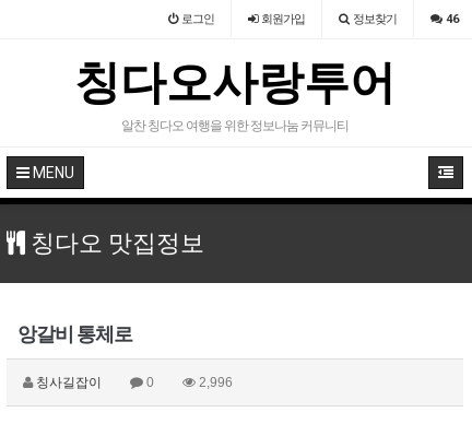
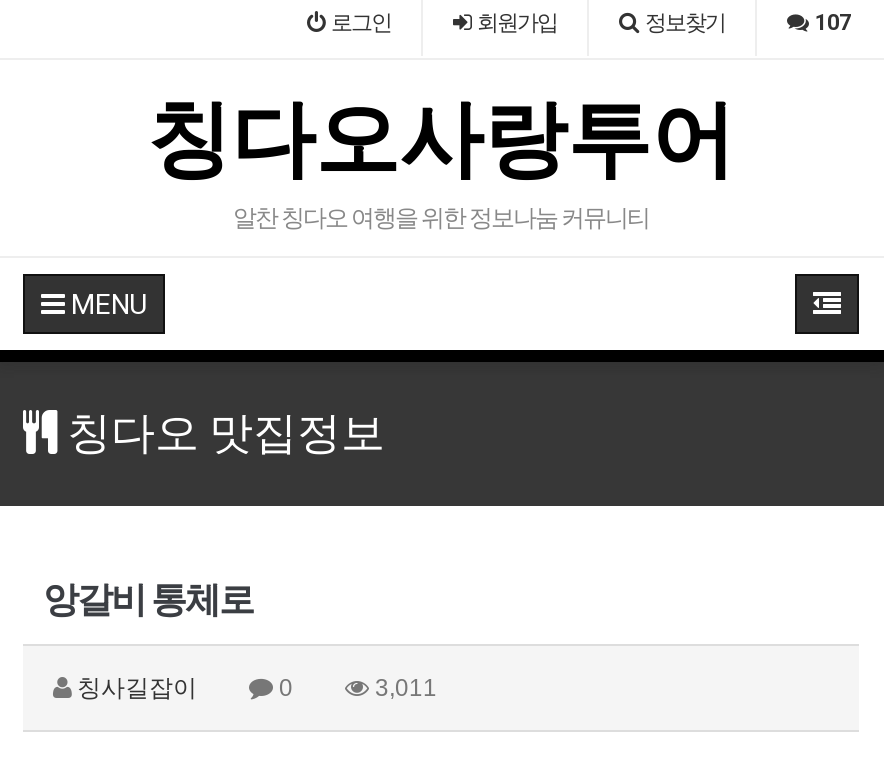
- 46
+ 107

- 2,996
+ 3,011
